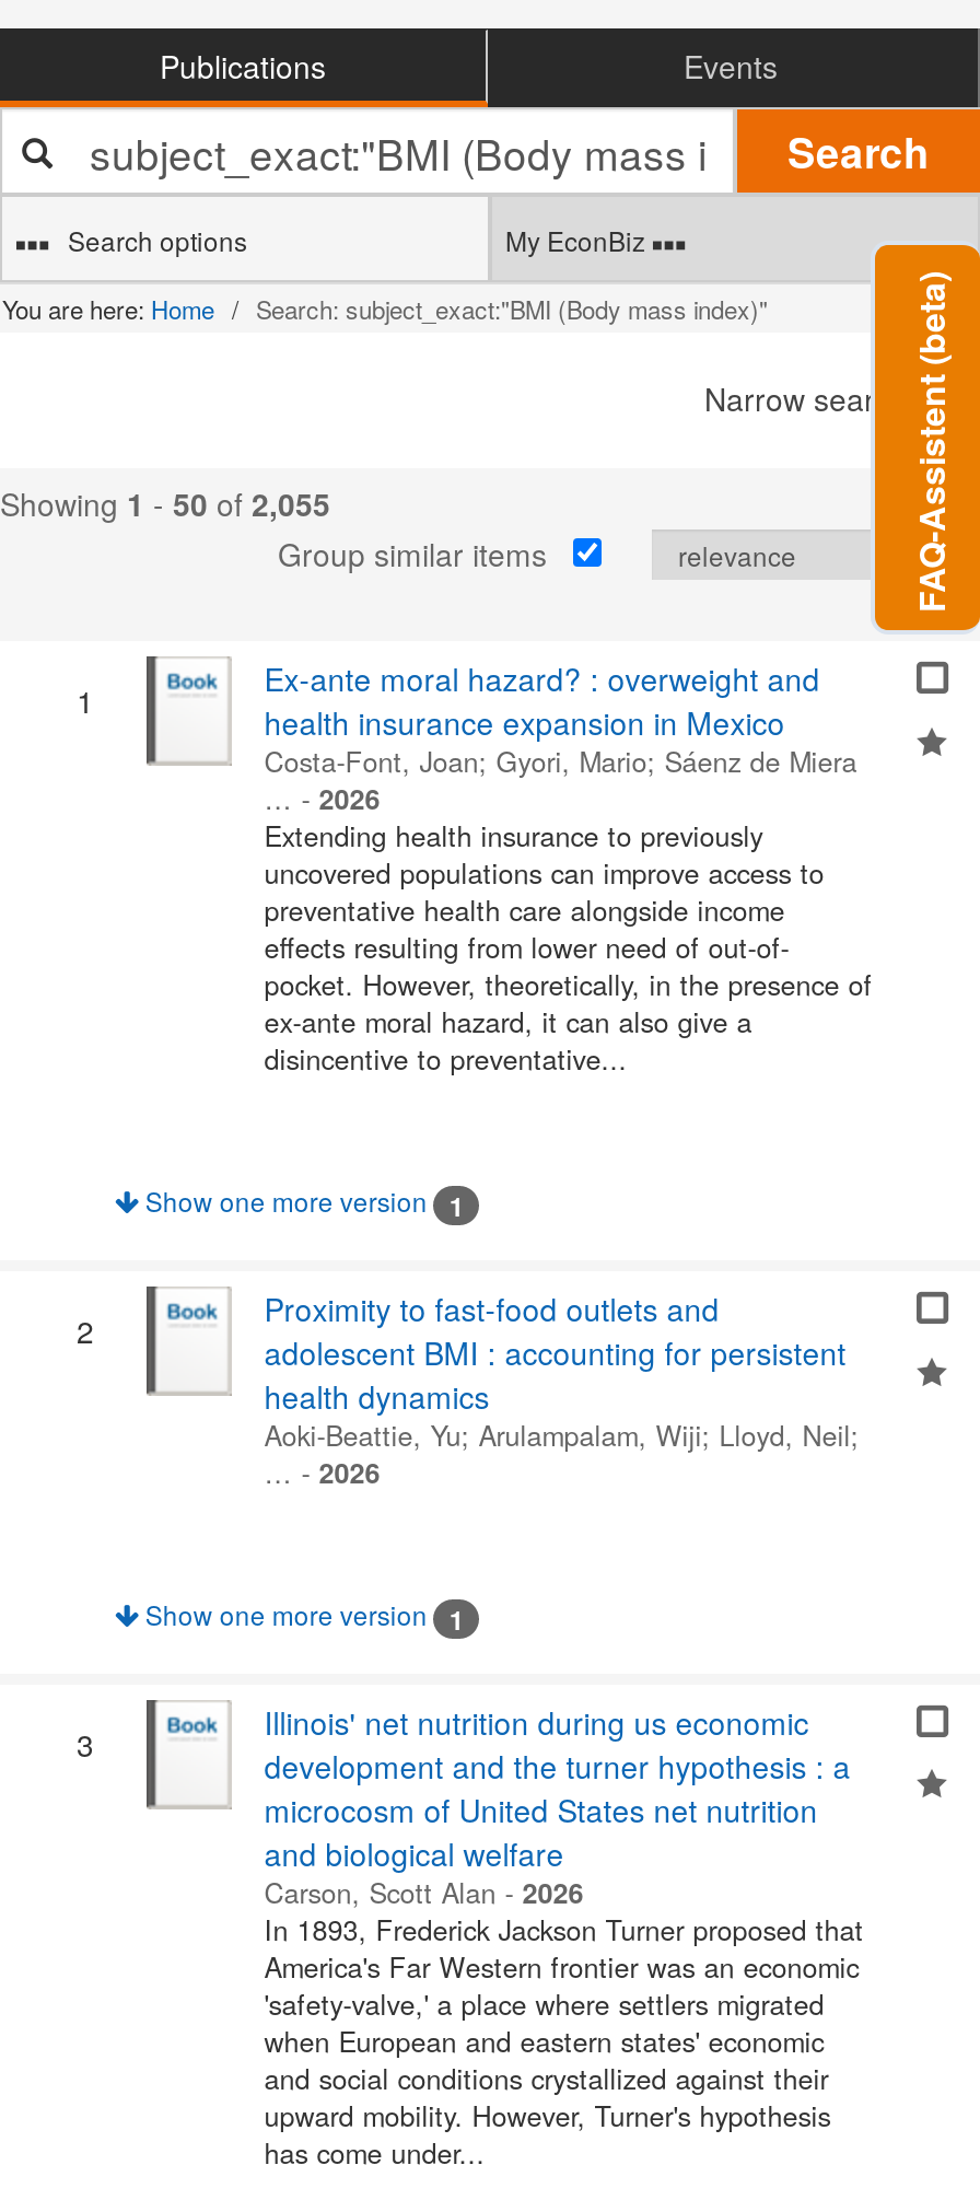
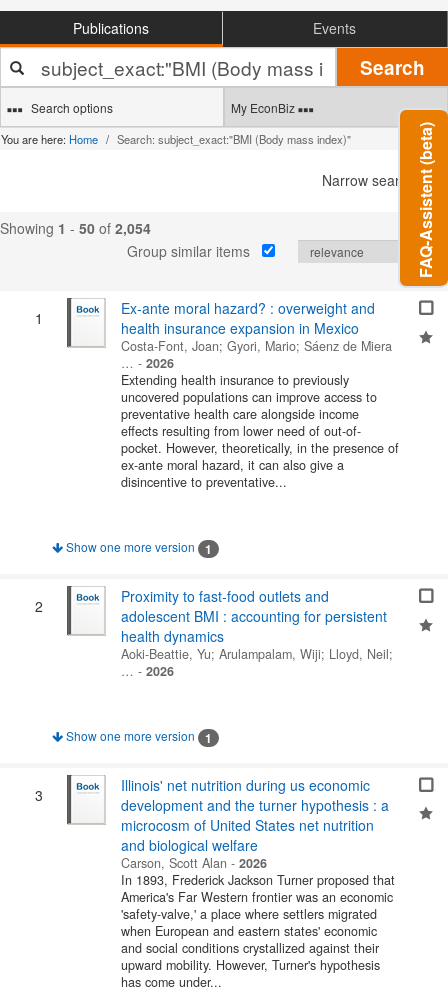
- Showing 1 - 50 of 2,055
+ Showing 1 - 50 of 2,054
